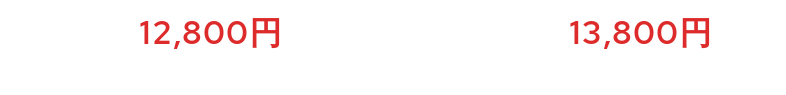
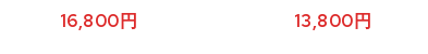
- 12,800円
+ 16,800円
